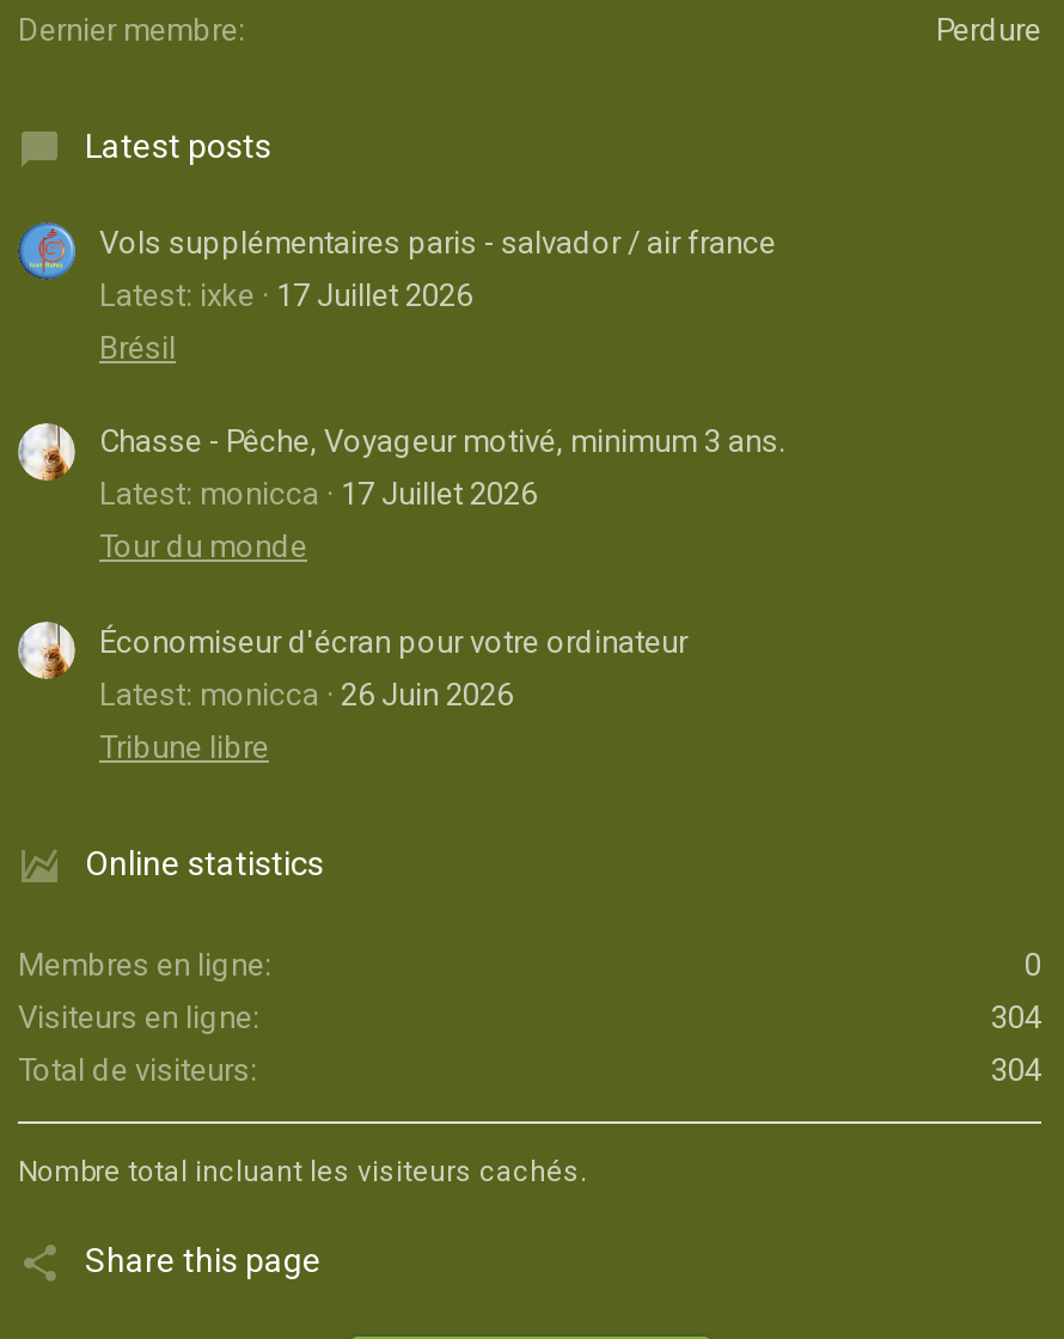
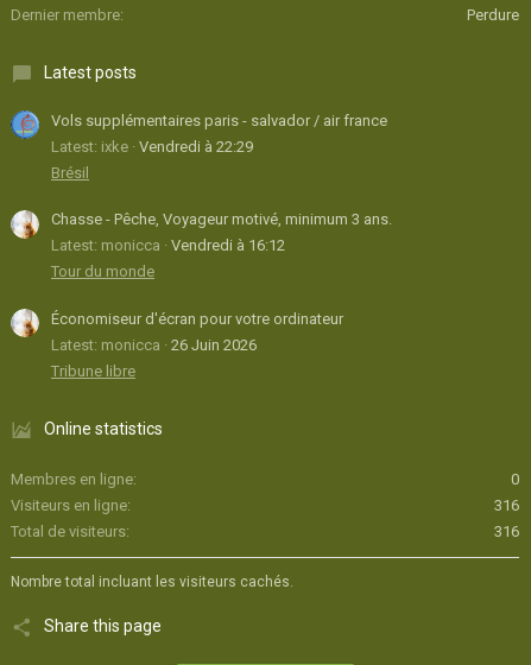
- Latest: ixke 17 Juillet 2026
+ Latest: ixke Vendredi à 22:29

- Latest: monicca 17 Juillet 2026
+ Latest: monicca Vendredi à 16:12

- 304
+ 316

- 304
+ 316
